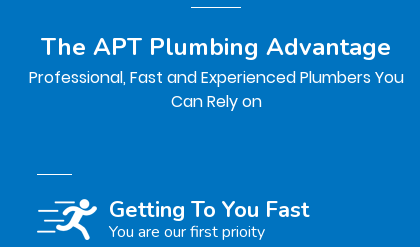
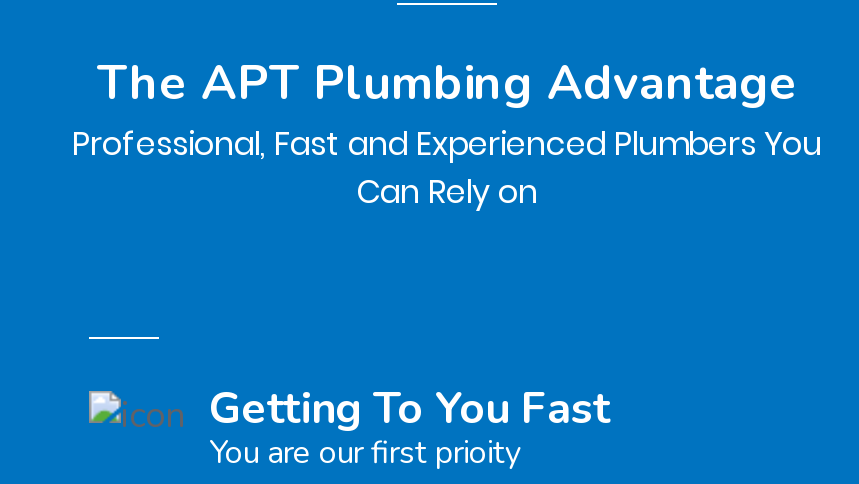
- [image]
+ [image]
